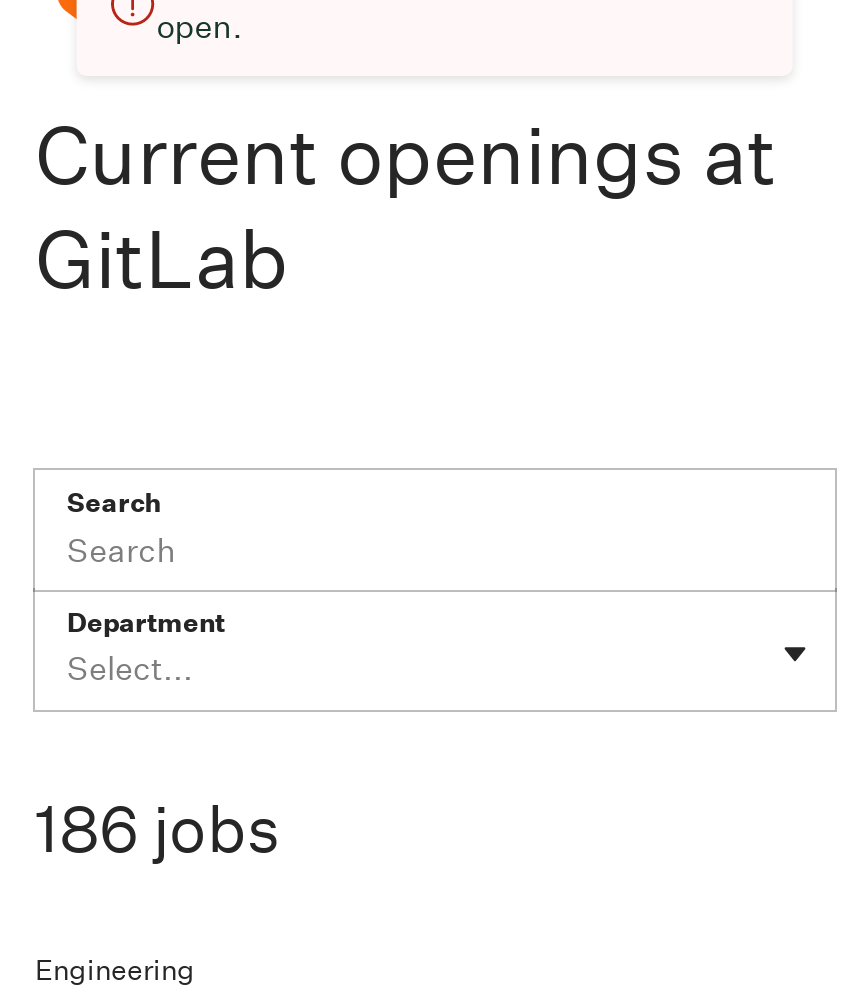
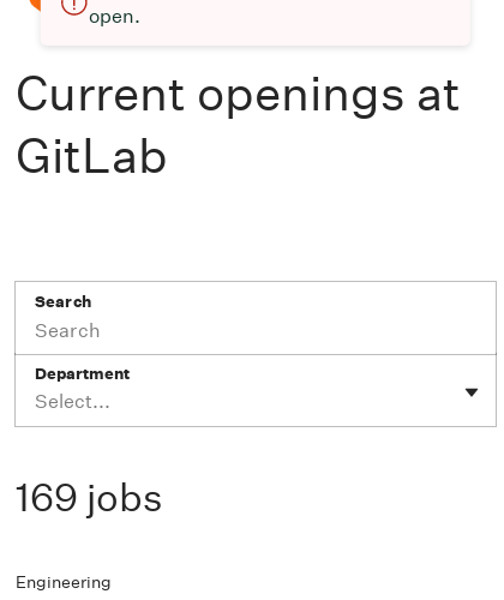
- 186 jobs
+ 169 jobs
